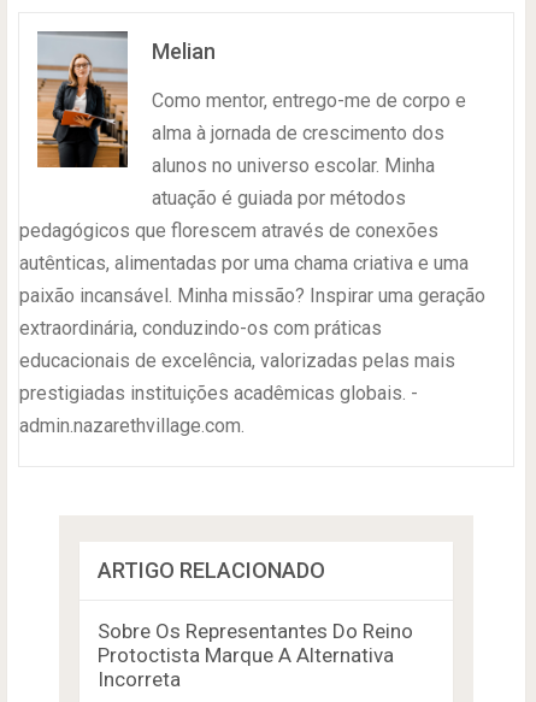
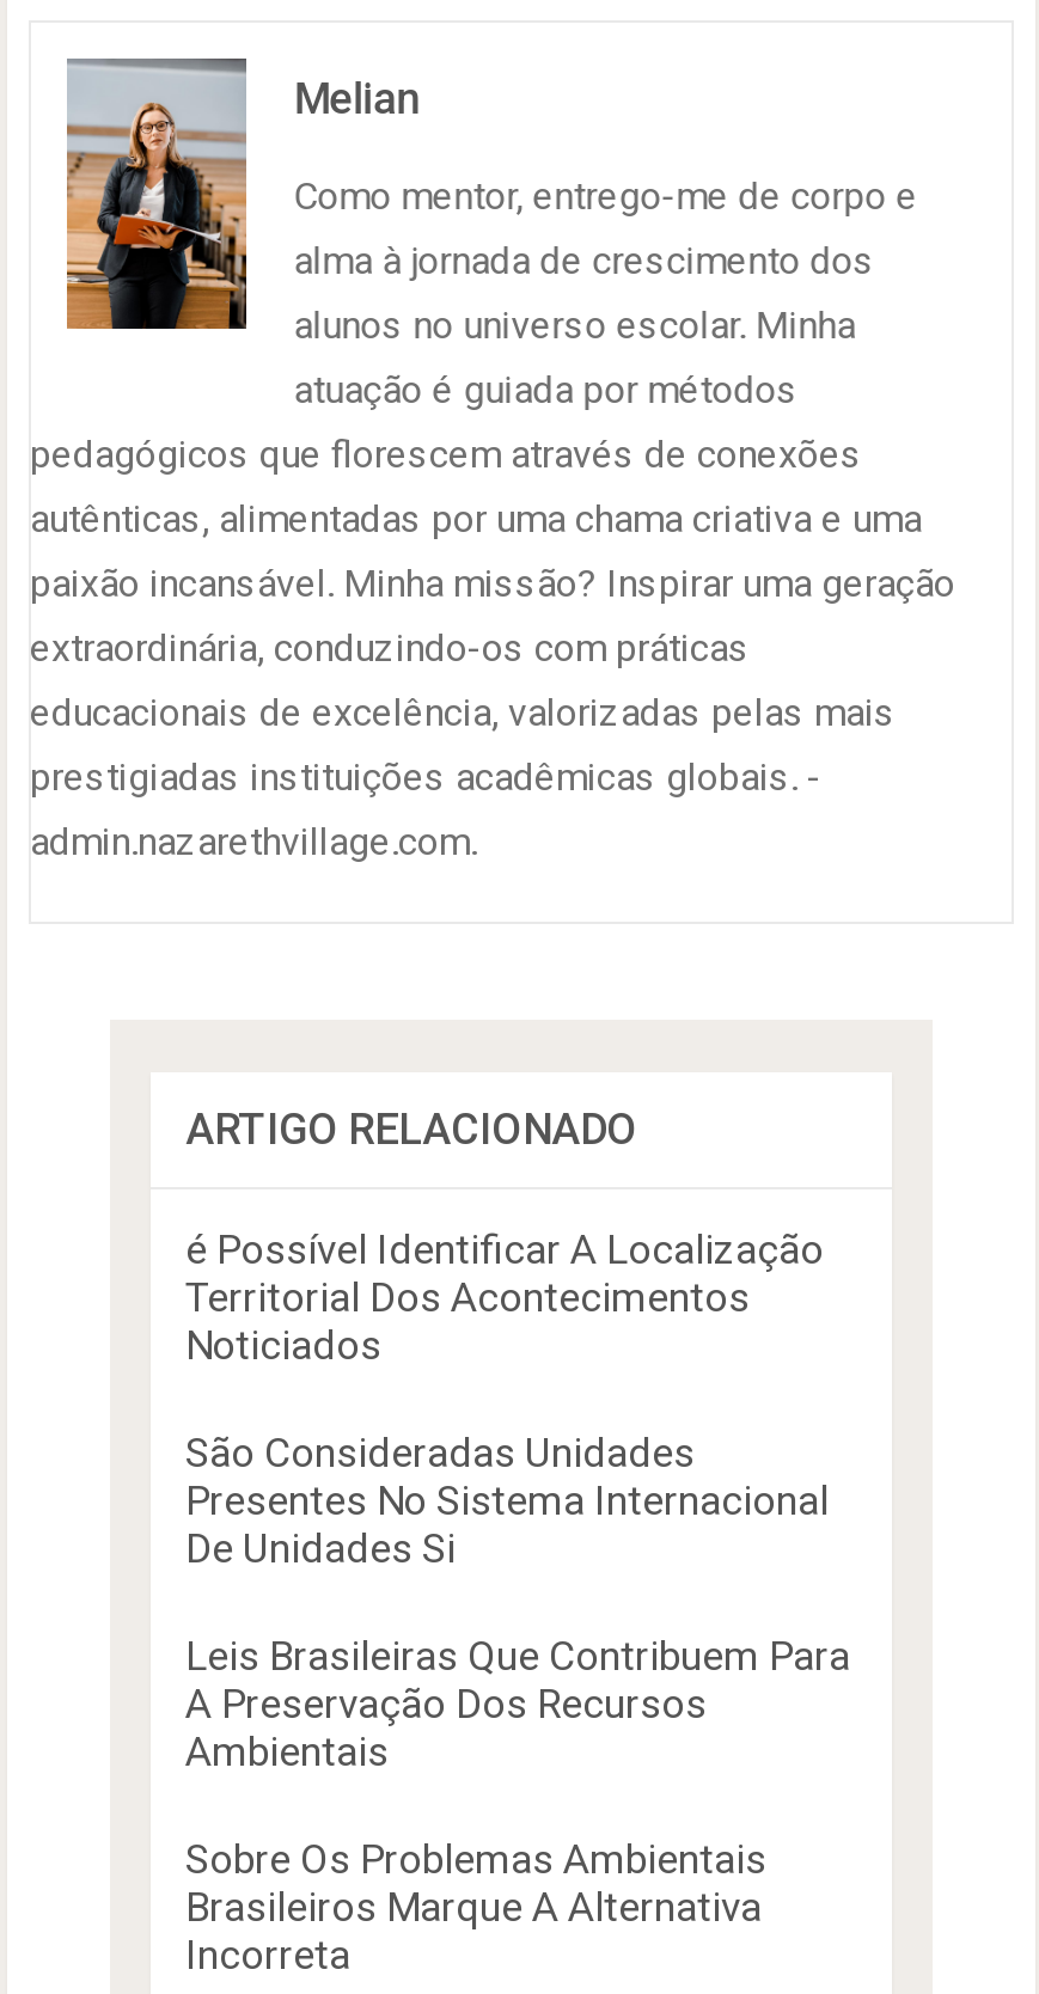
- Sobre Os Representantes Do Reino
- Protoctista Marque A Alternativa
+ é Possível Identificar A Localização
+ Territorial Dos Acontecimentos
+ Noticiados
+ São Consideradas Unidades
+ Presentes No Sistema Internacional
+ De Unidades Si
+ Leis Brasileiras Que Contribuem Para
+ A Preservação Dos Recursos
+ Ambientais
+ Sobre Os Problemas Ambientais
+ Brasileiros Marque A Alternativa
